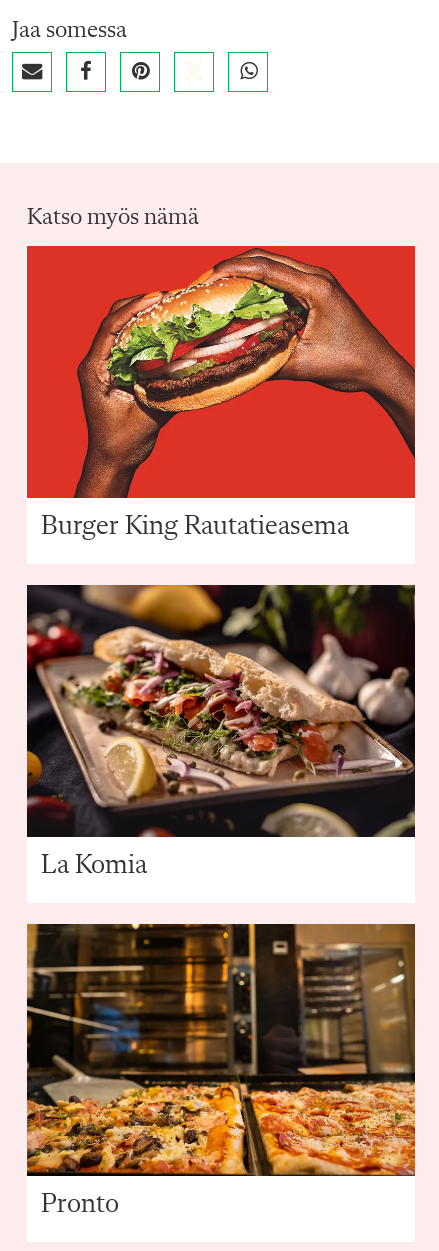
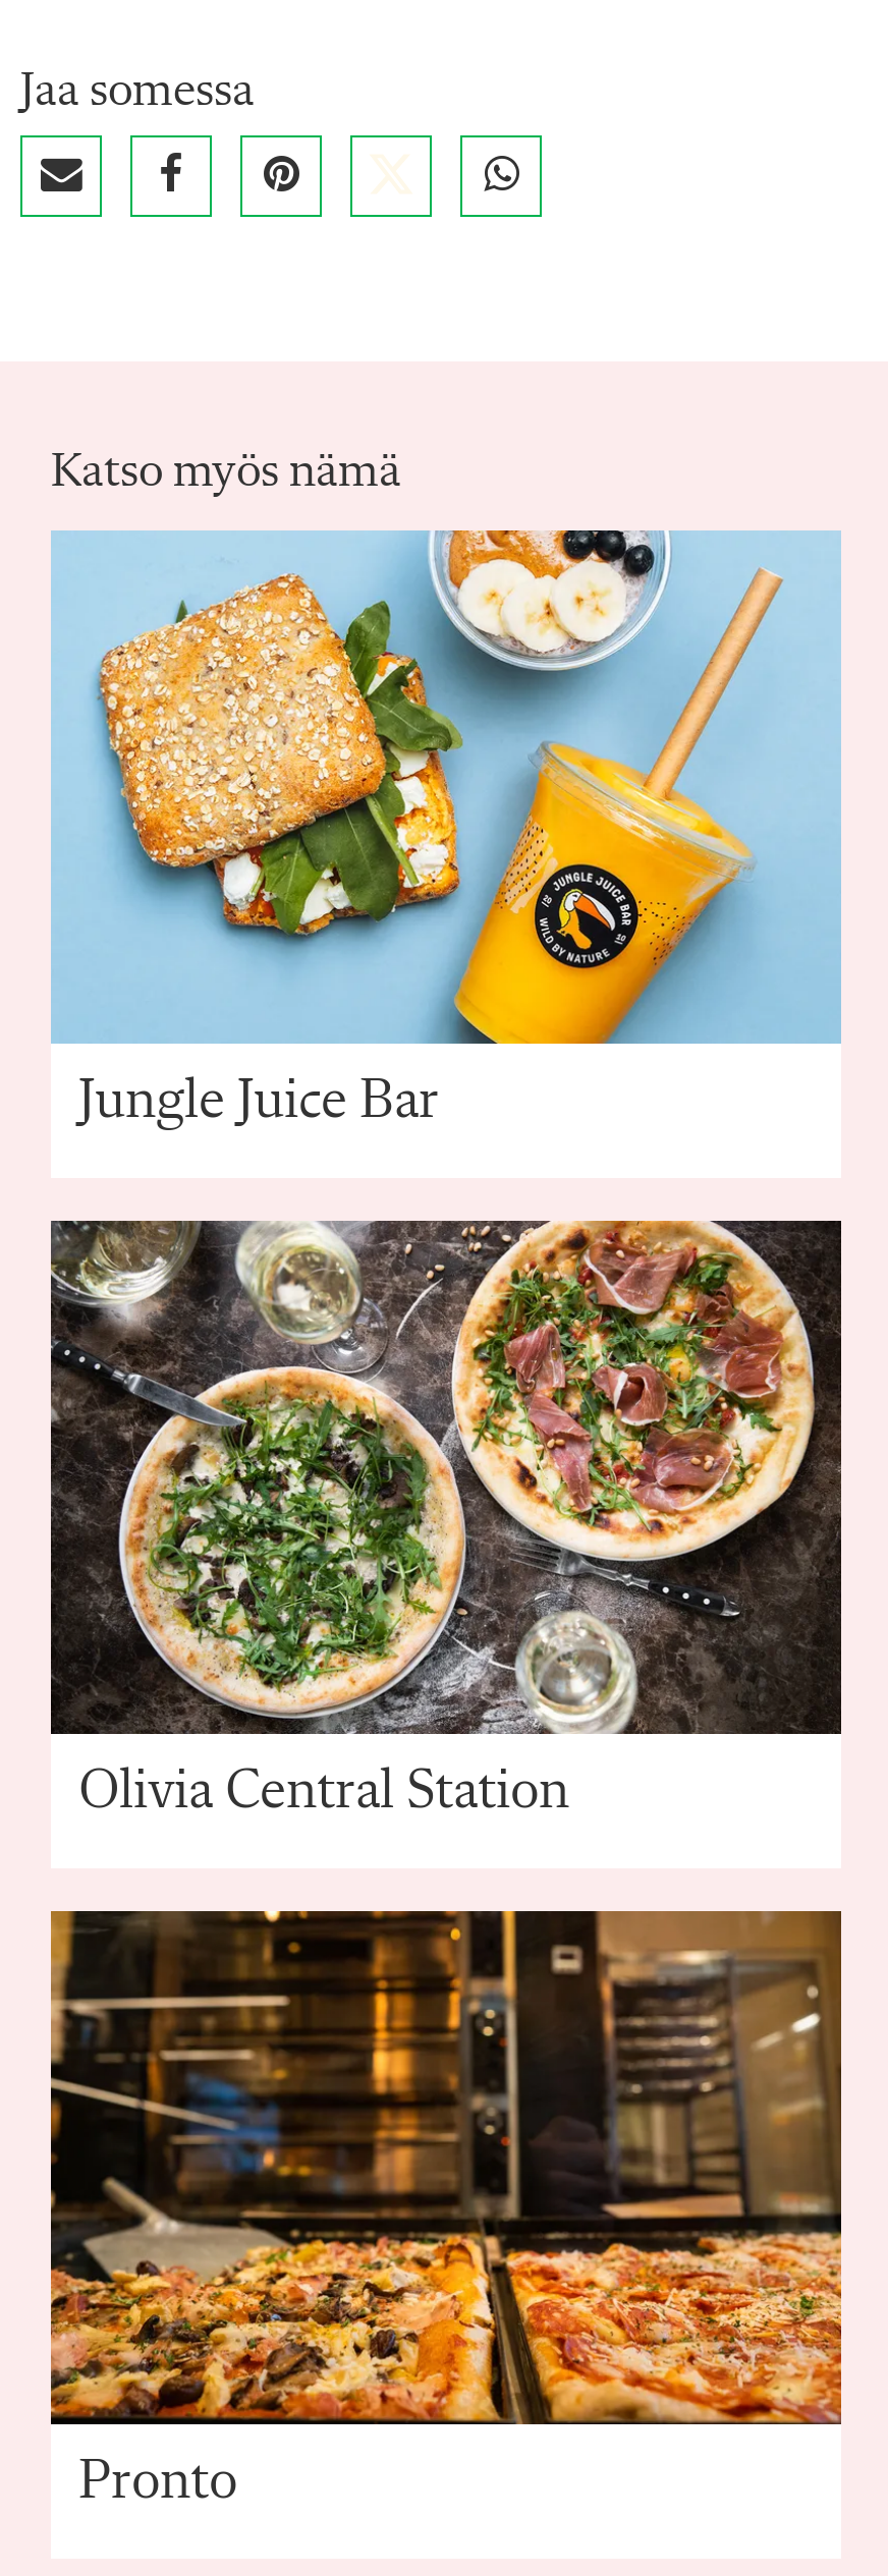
- [image]
- Burger King Rautatieasema
+ [image]
+ Jungle Juice Bar

- [image]
- La Komia
+ [image]
+ Olivia Central Station
